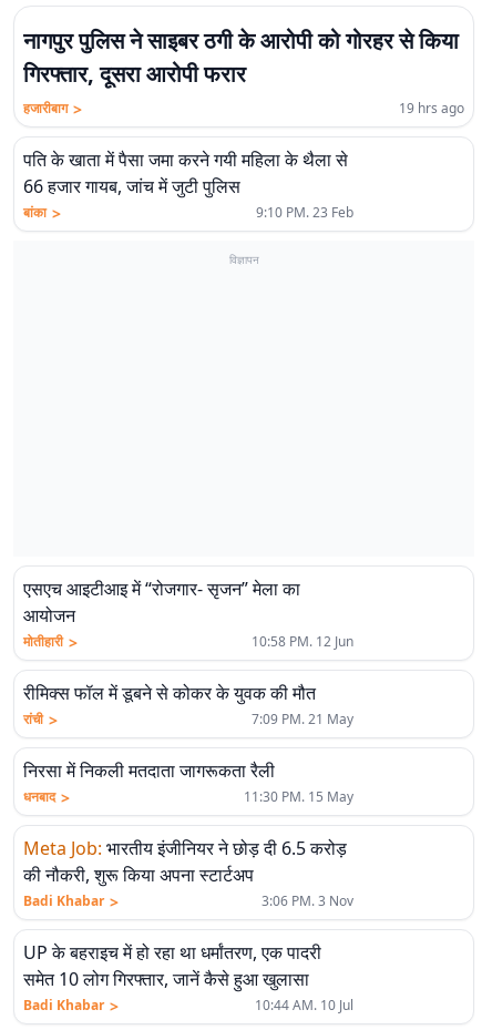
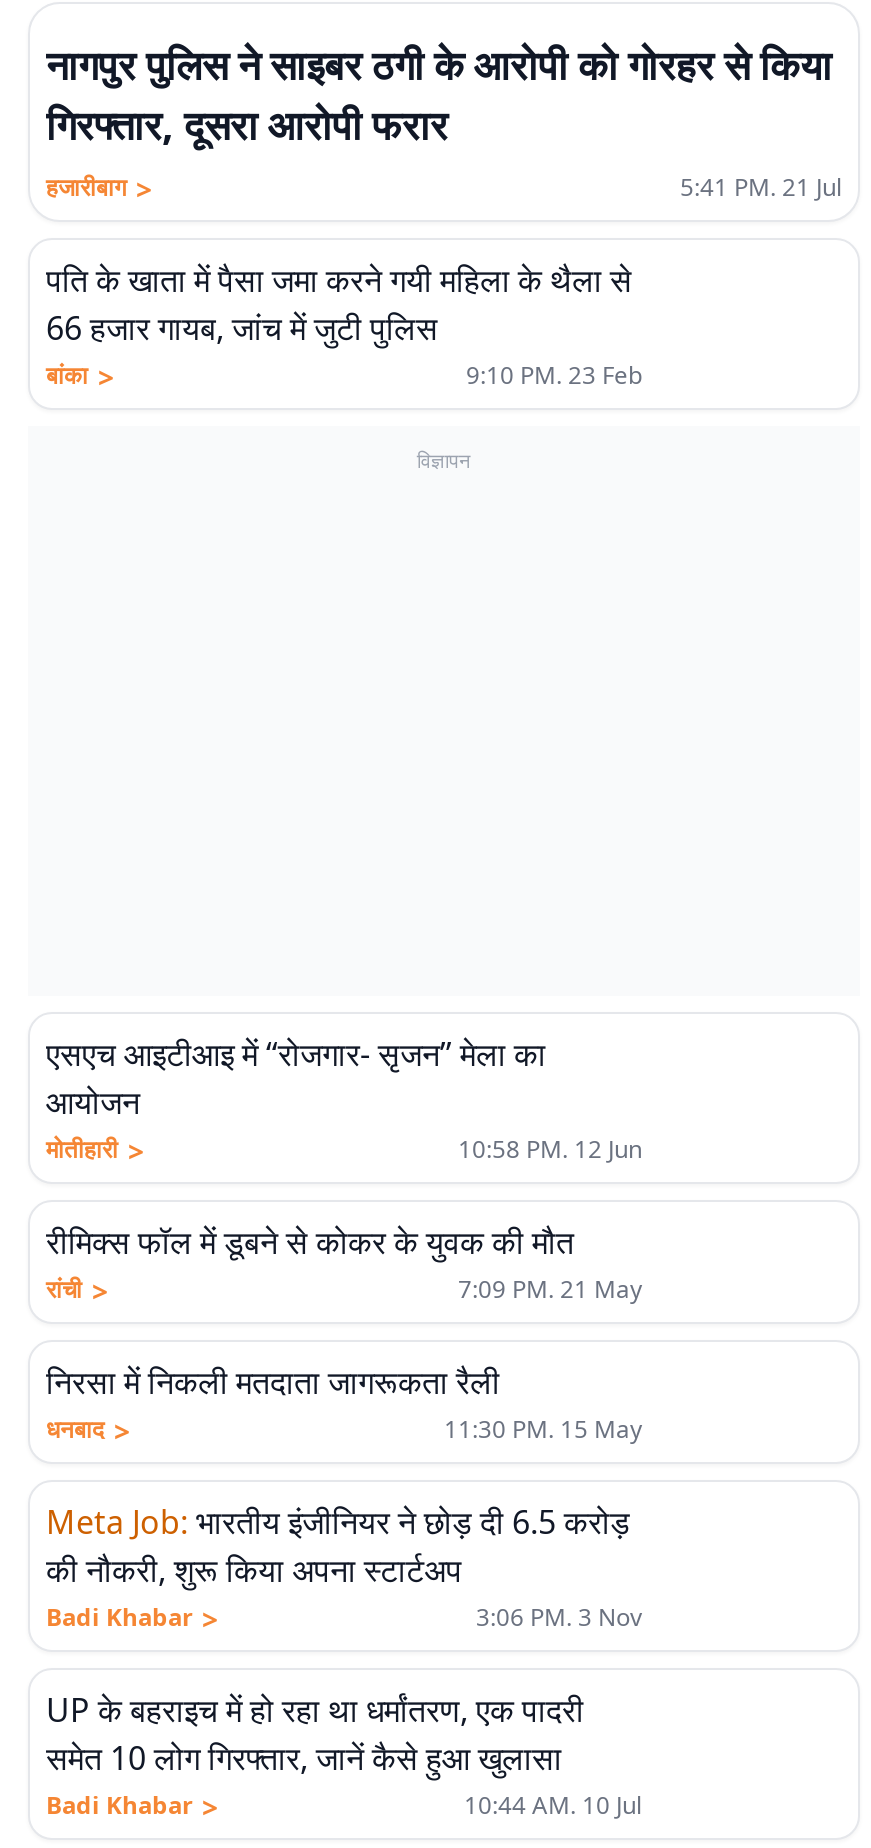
- 19 hrs ago
+ 5:41 PM. 21 Jul
